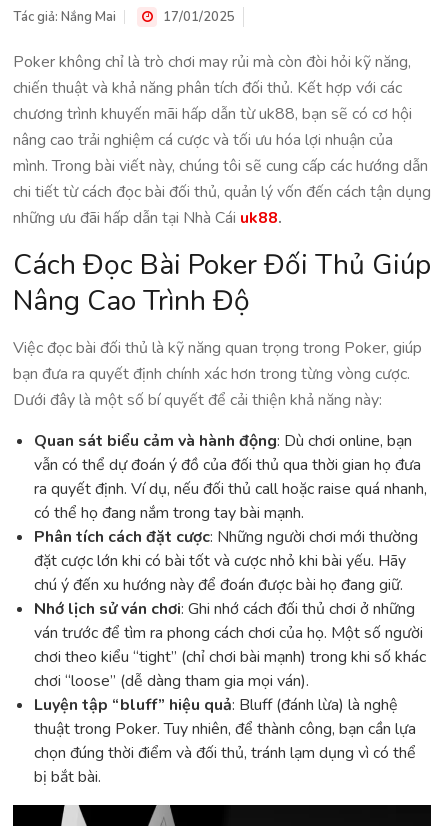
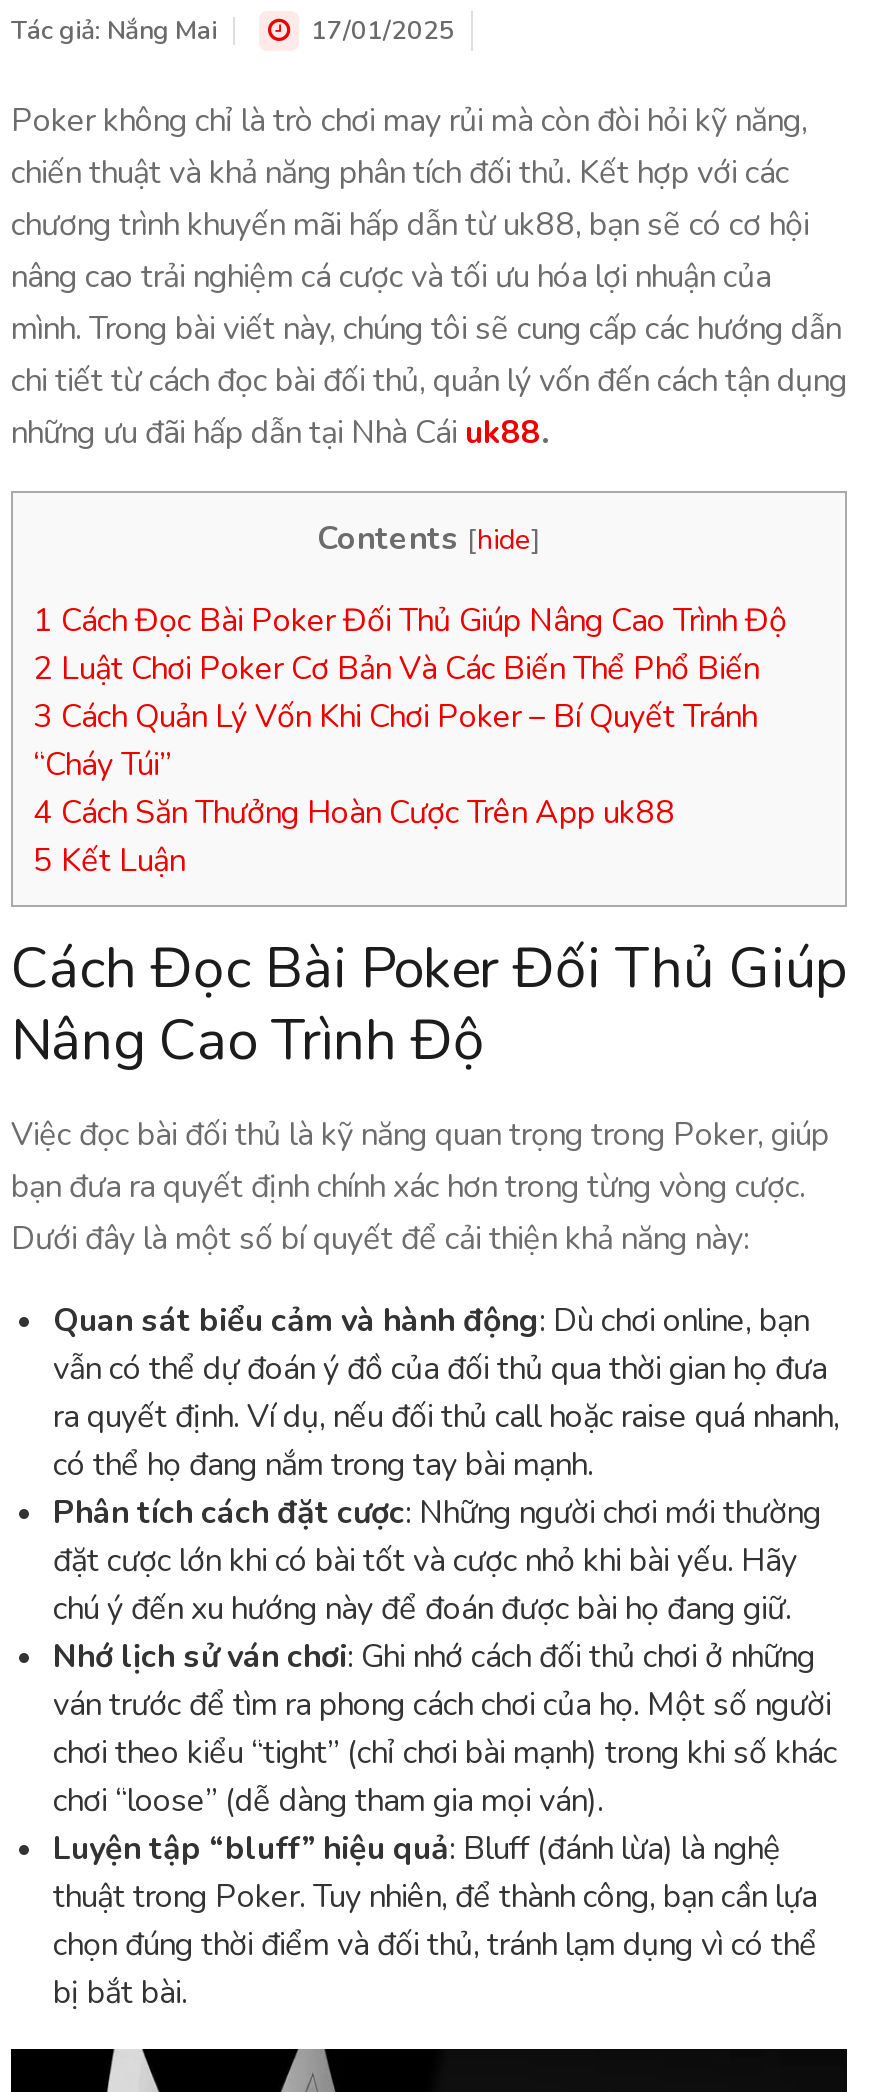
+ Contents [hide]
+ 1 Cách Đọc Bài Poker Đối Thủ Giúp Nâng Cao Trình Độ
+ 2 Luật Chơi Poker Cơ Bản Và Các Biến Thể Phổ Biến
+ 3 Cách Quản Lý Vốn Khi Chơi Poker – Bí Quyết Tránh
+ “Cháy Túi”
+ 4 Cách Săn Thưởng Hoàn Cược Trên App uk88
+ 5 Kết Luận
